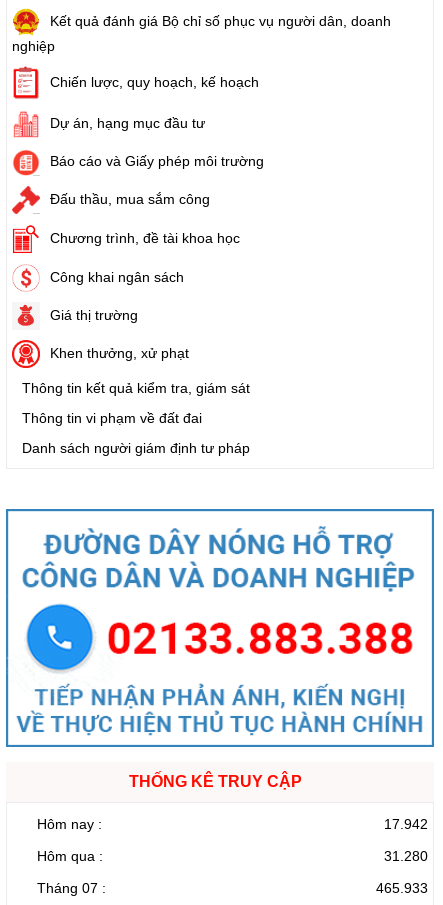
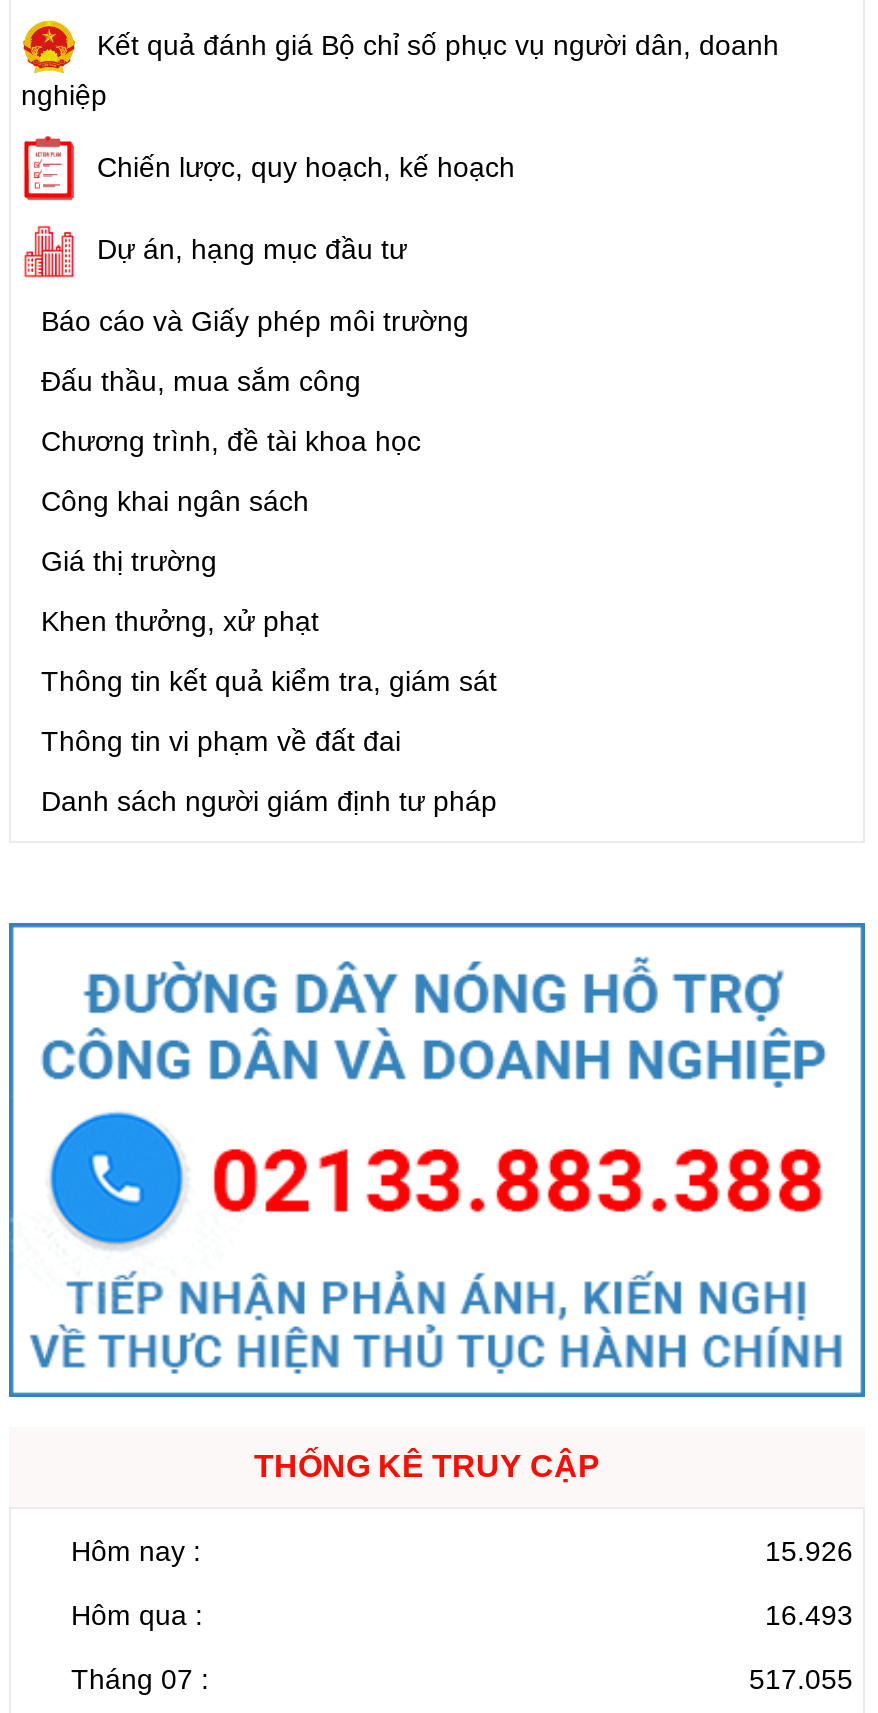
- 17.942
+ 15.926

- 31.280
+ 16.493

- 465.933
+ 517.055
